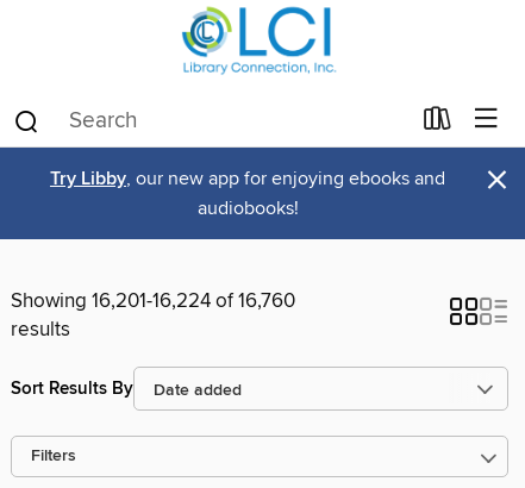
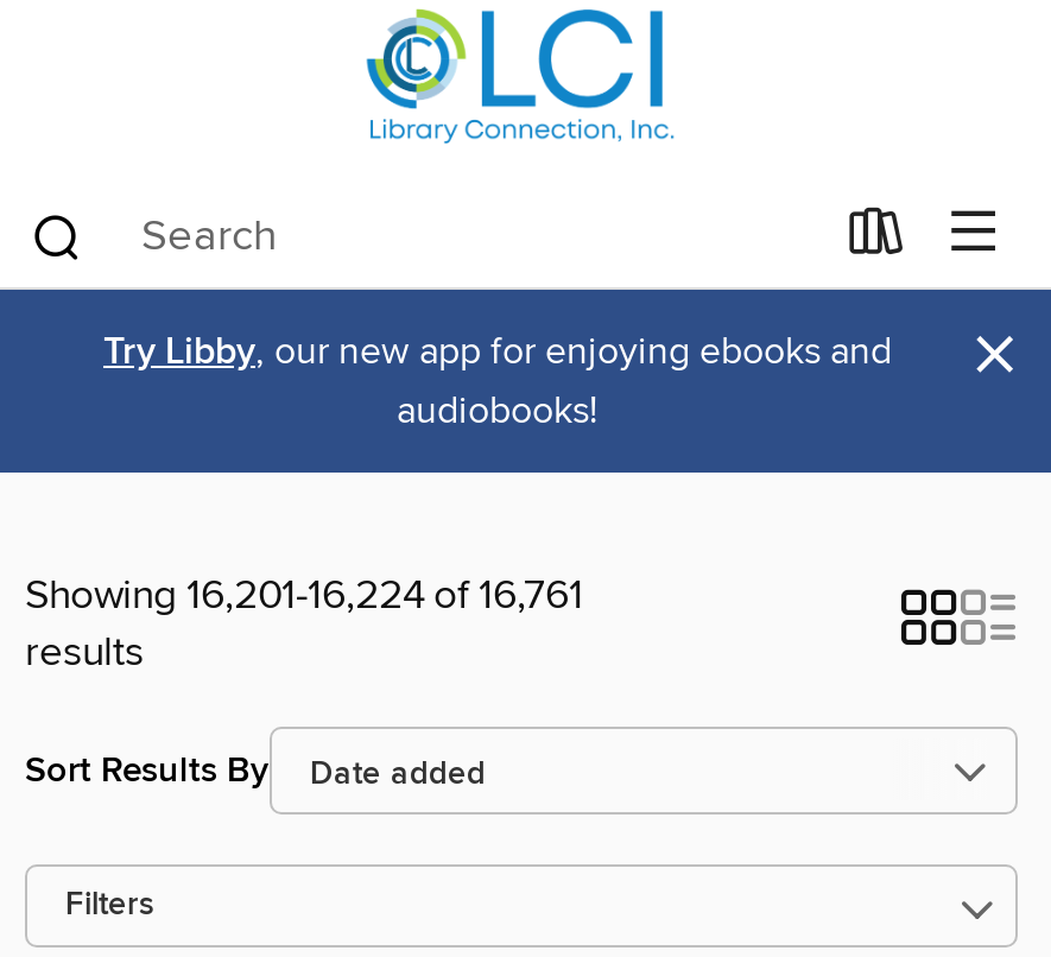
- Showing 16,201-16,224 of 16,760
+ Showing 16,201-16,224 of 16,761
